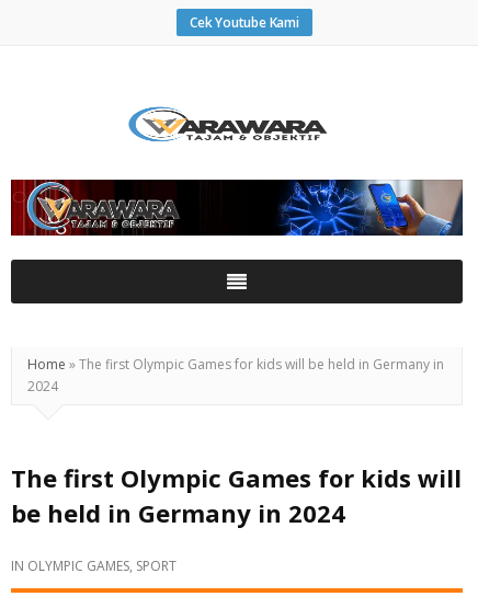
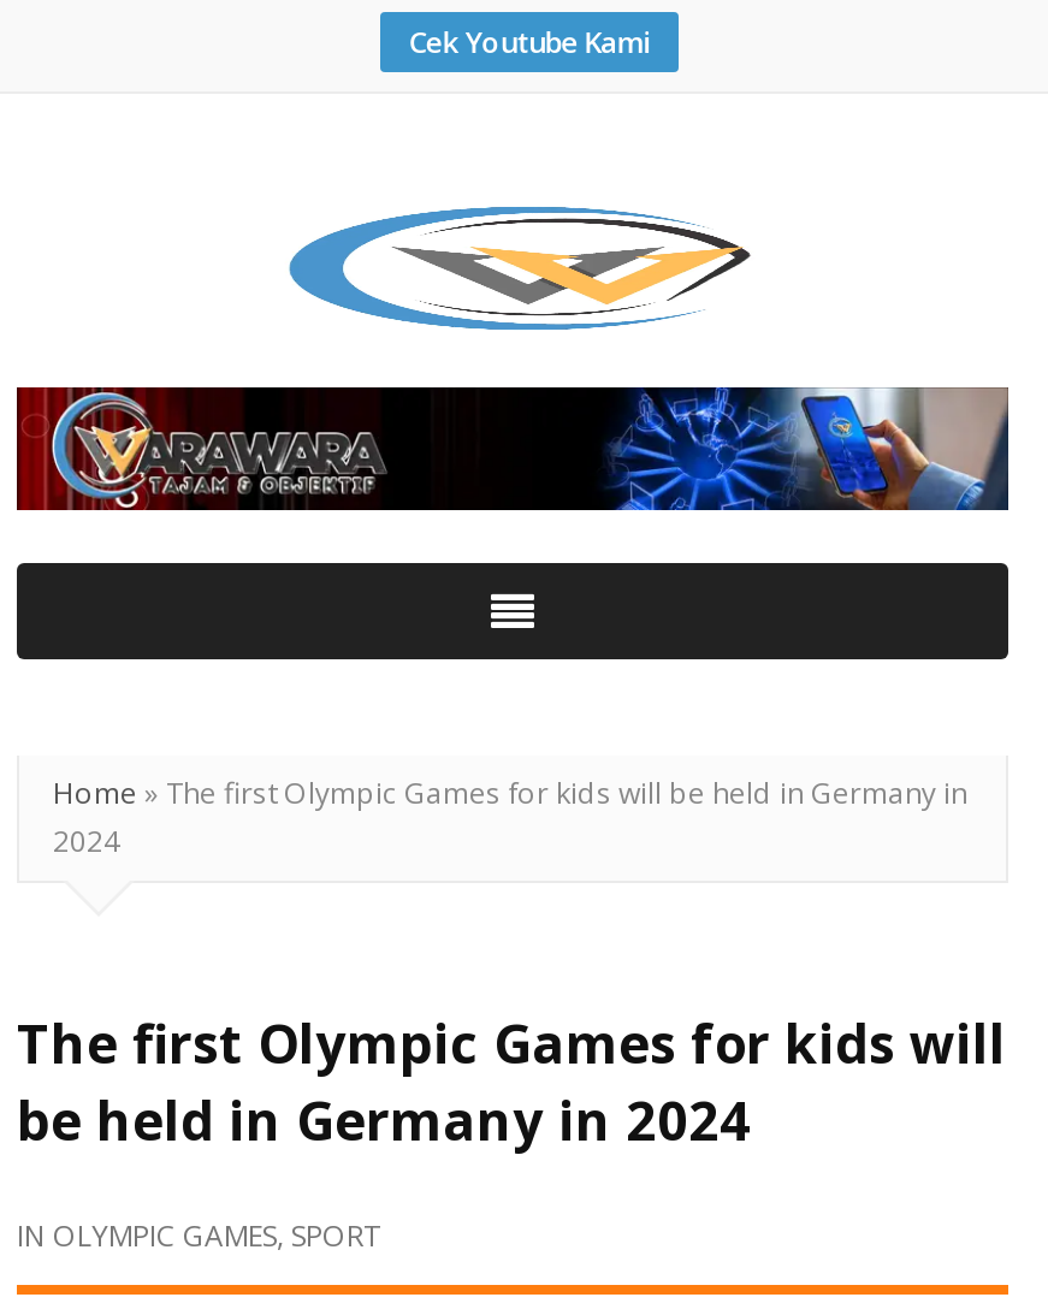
- [image]
+ [image]
